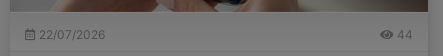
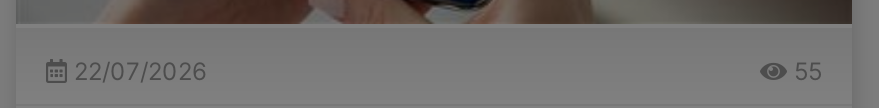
- 44
+ 55
